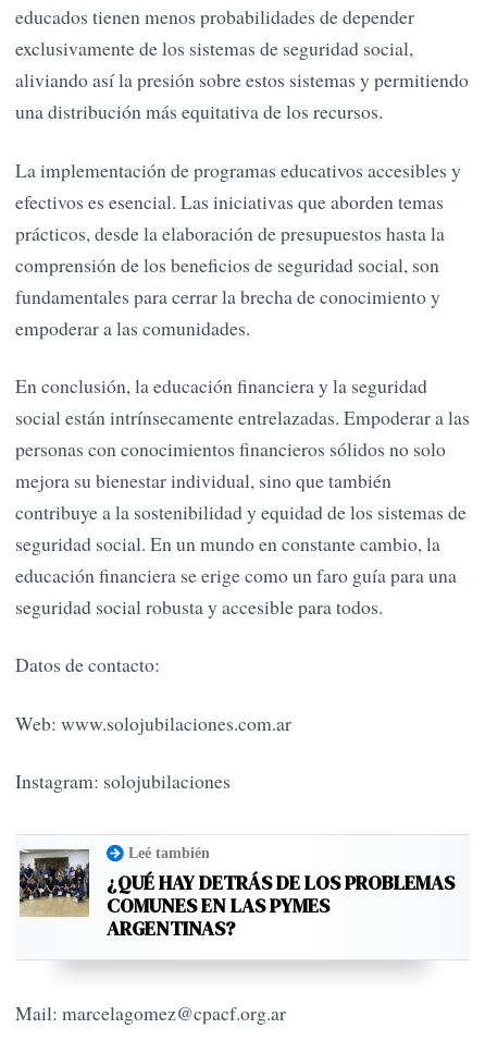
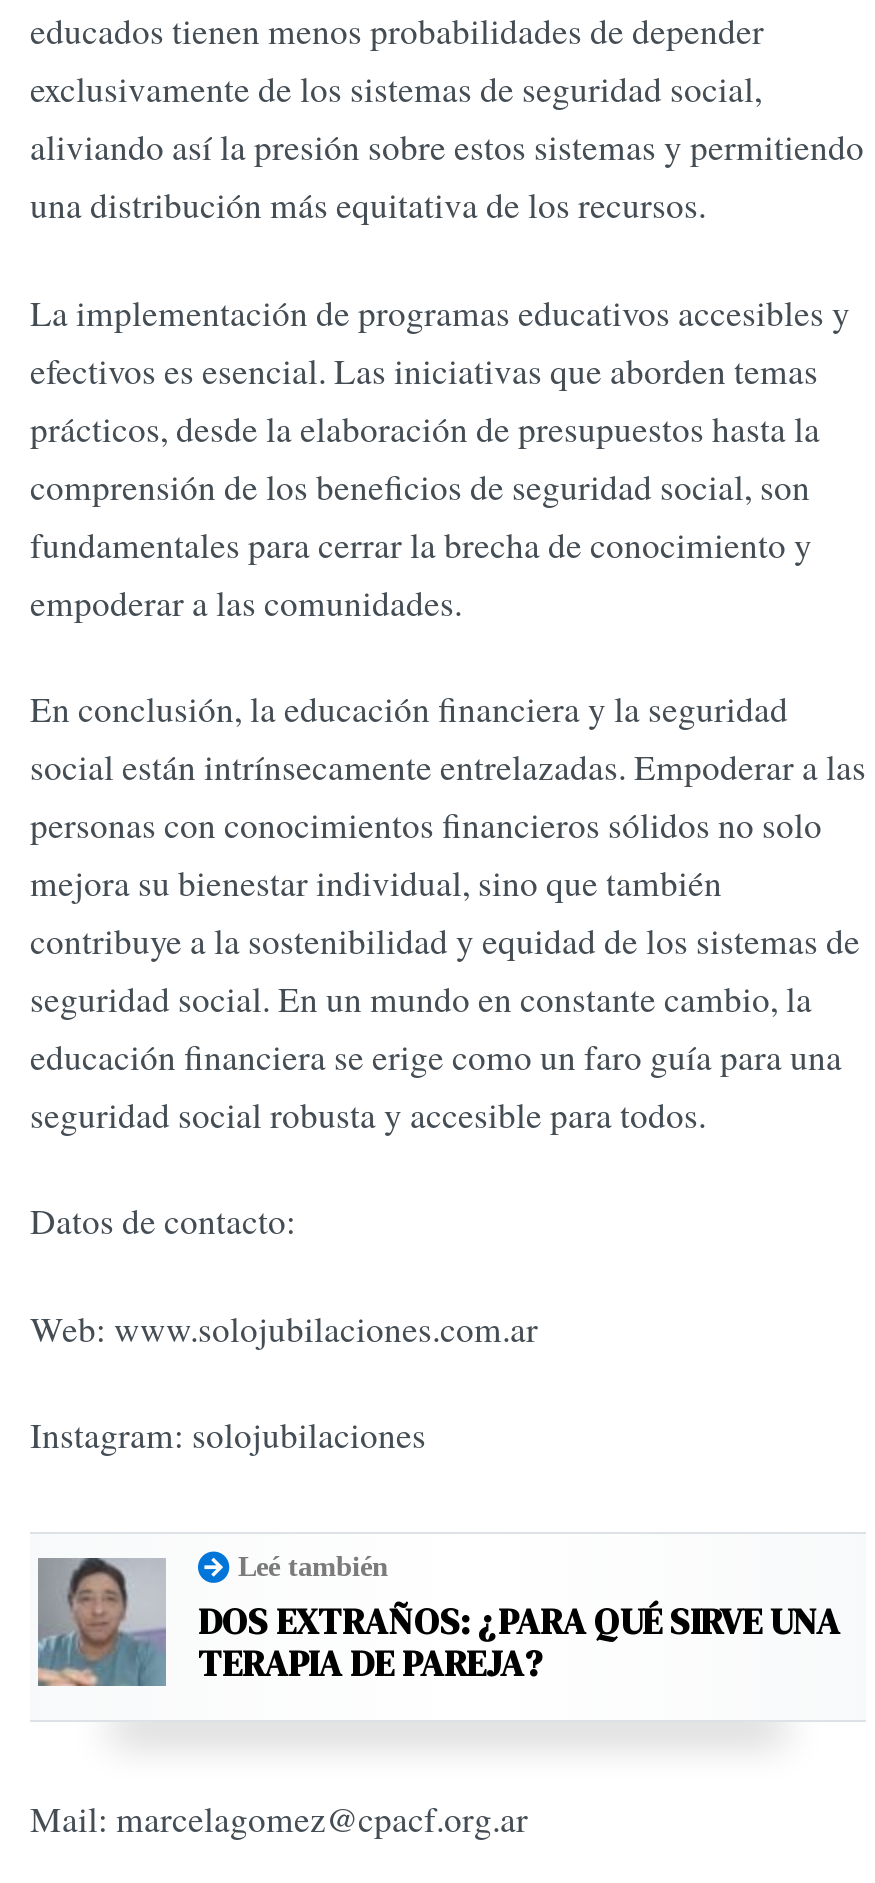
- [image]
- ¿QUÉ HAY DETRÁS DE LOS PROBLEMAS
- COMUNES EN LAS PYMES
- ARGENTINAS?
+ [image]
+ DOS EXTRAÑOS: ¿PARA QUÉ SIRVE UNA
+ TERAPIA DE PAREJA?
